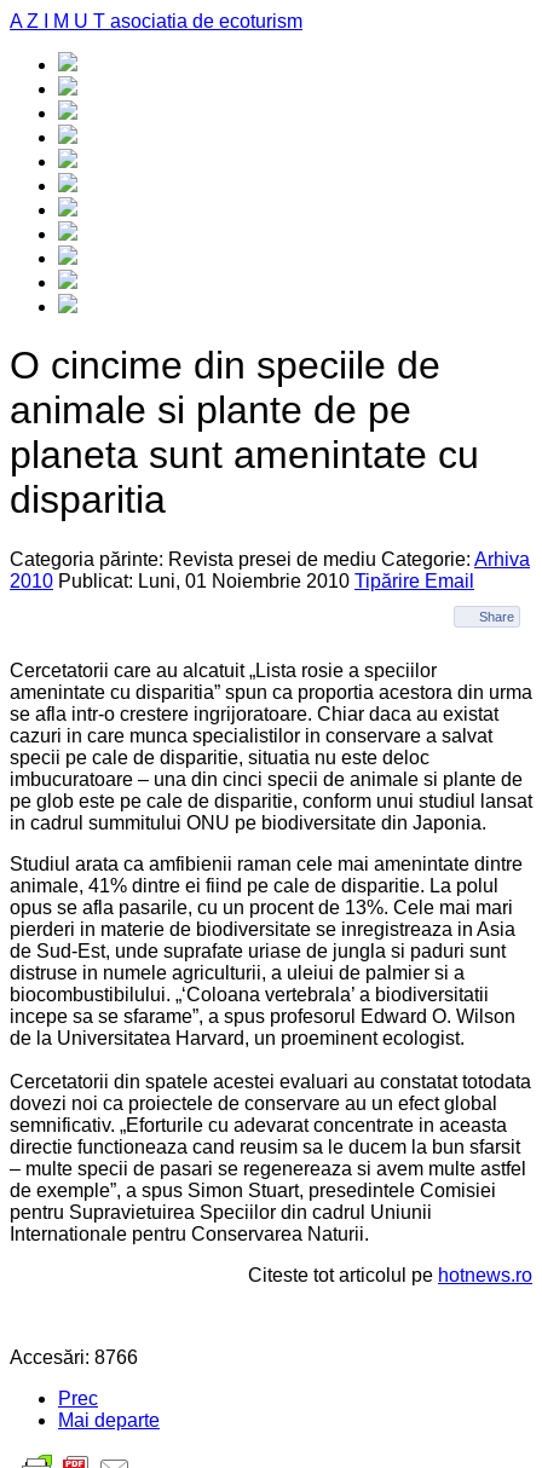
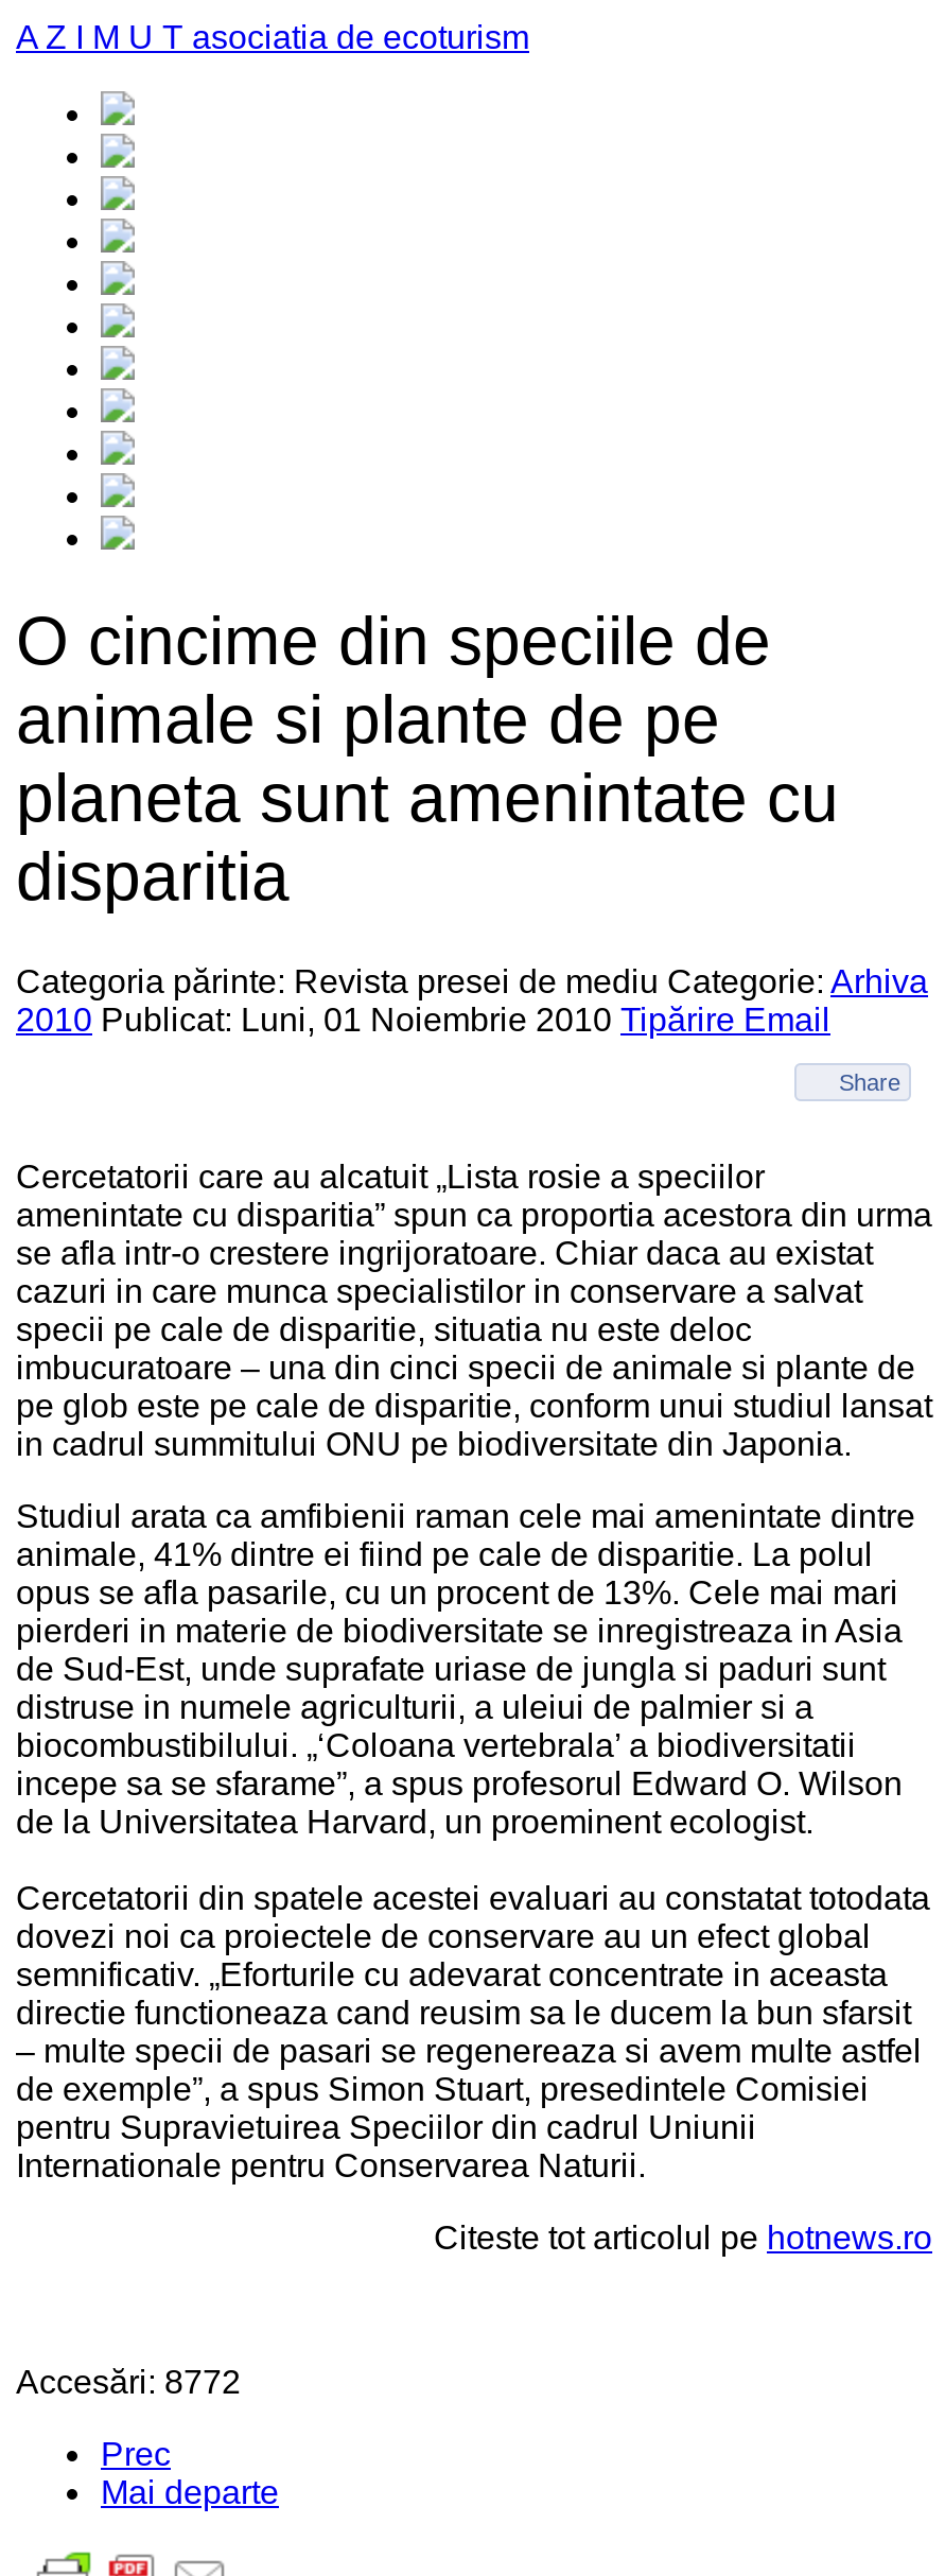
- Accesări: 8766
+ Accesări: 8772
